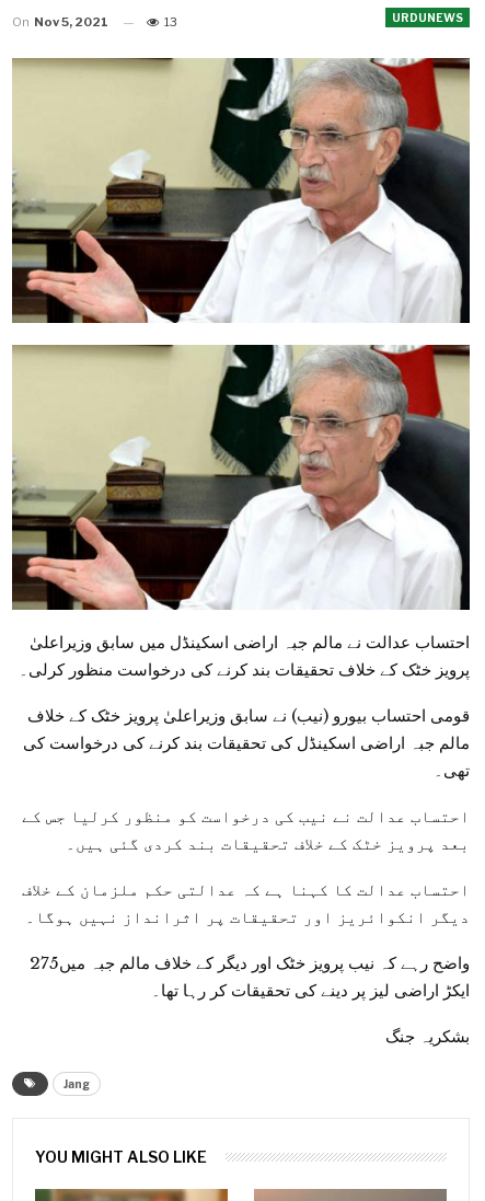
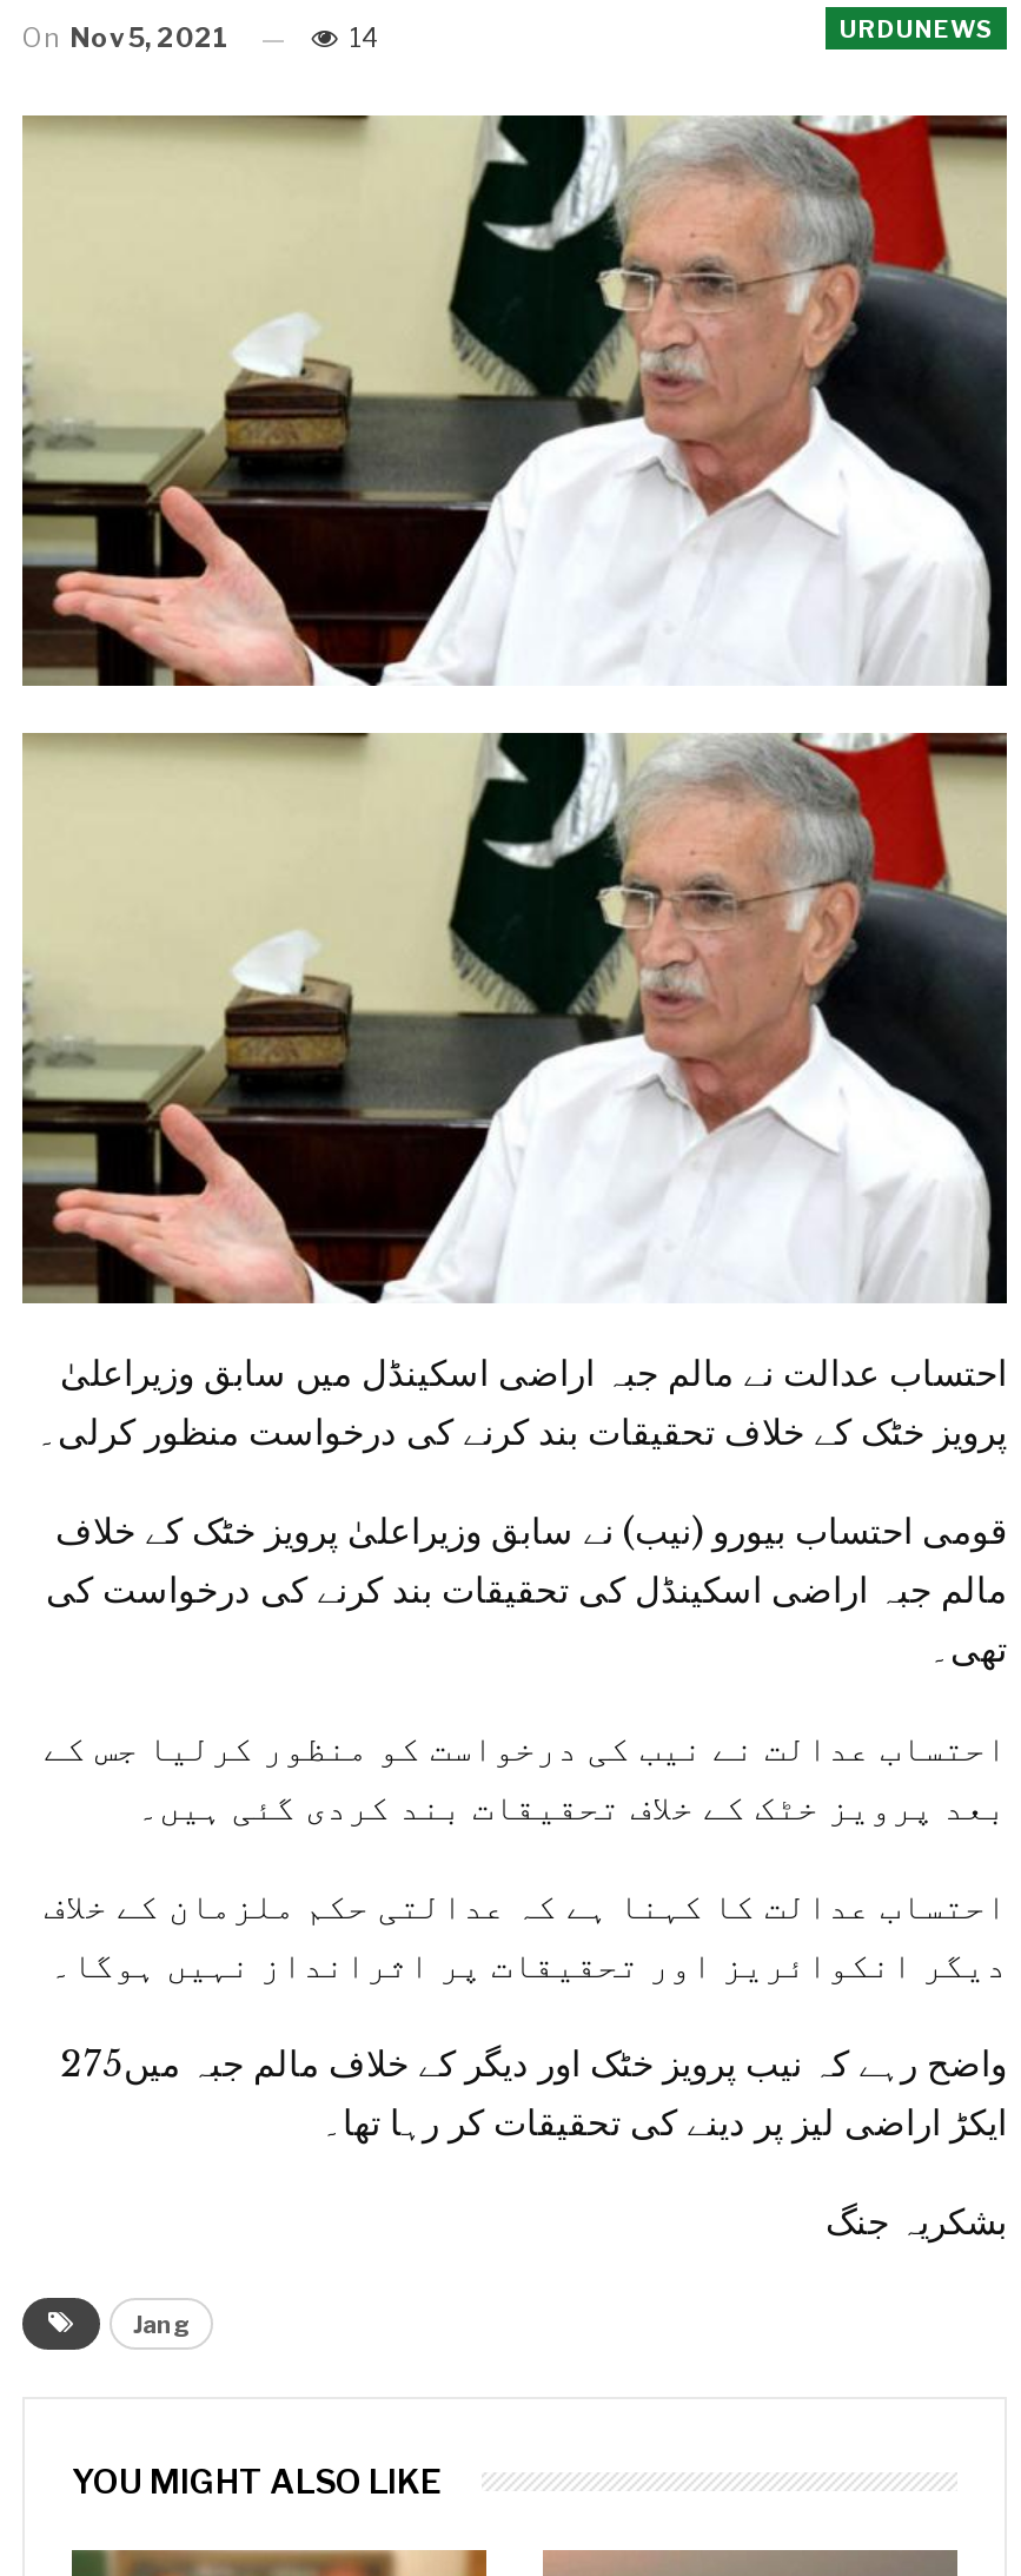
- 13
+ 14
